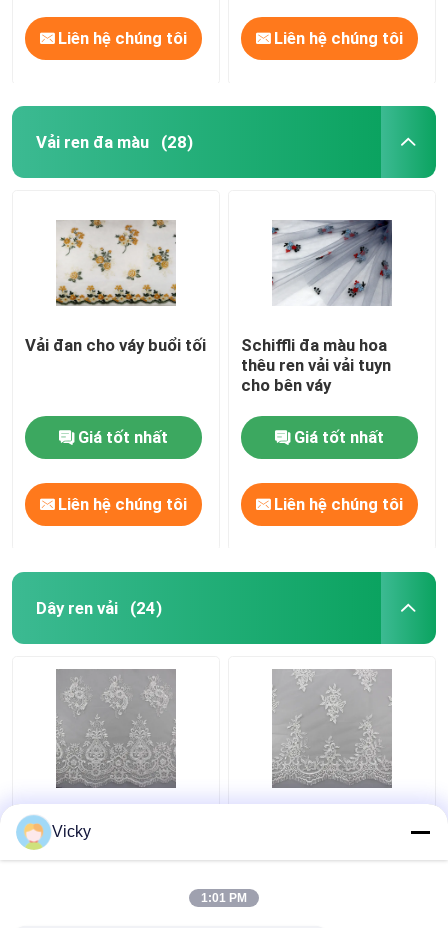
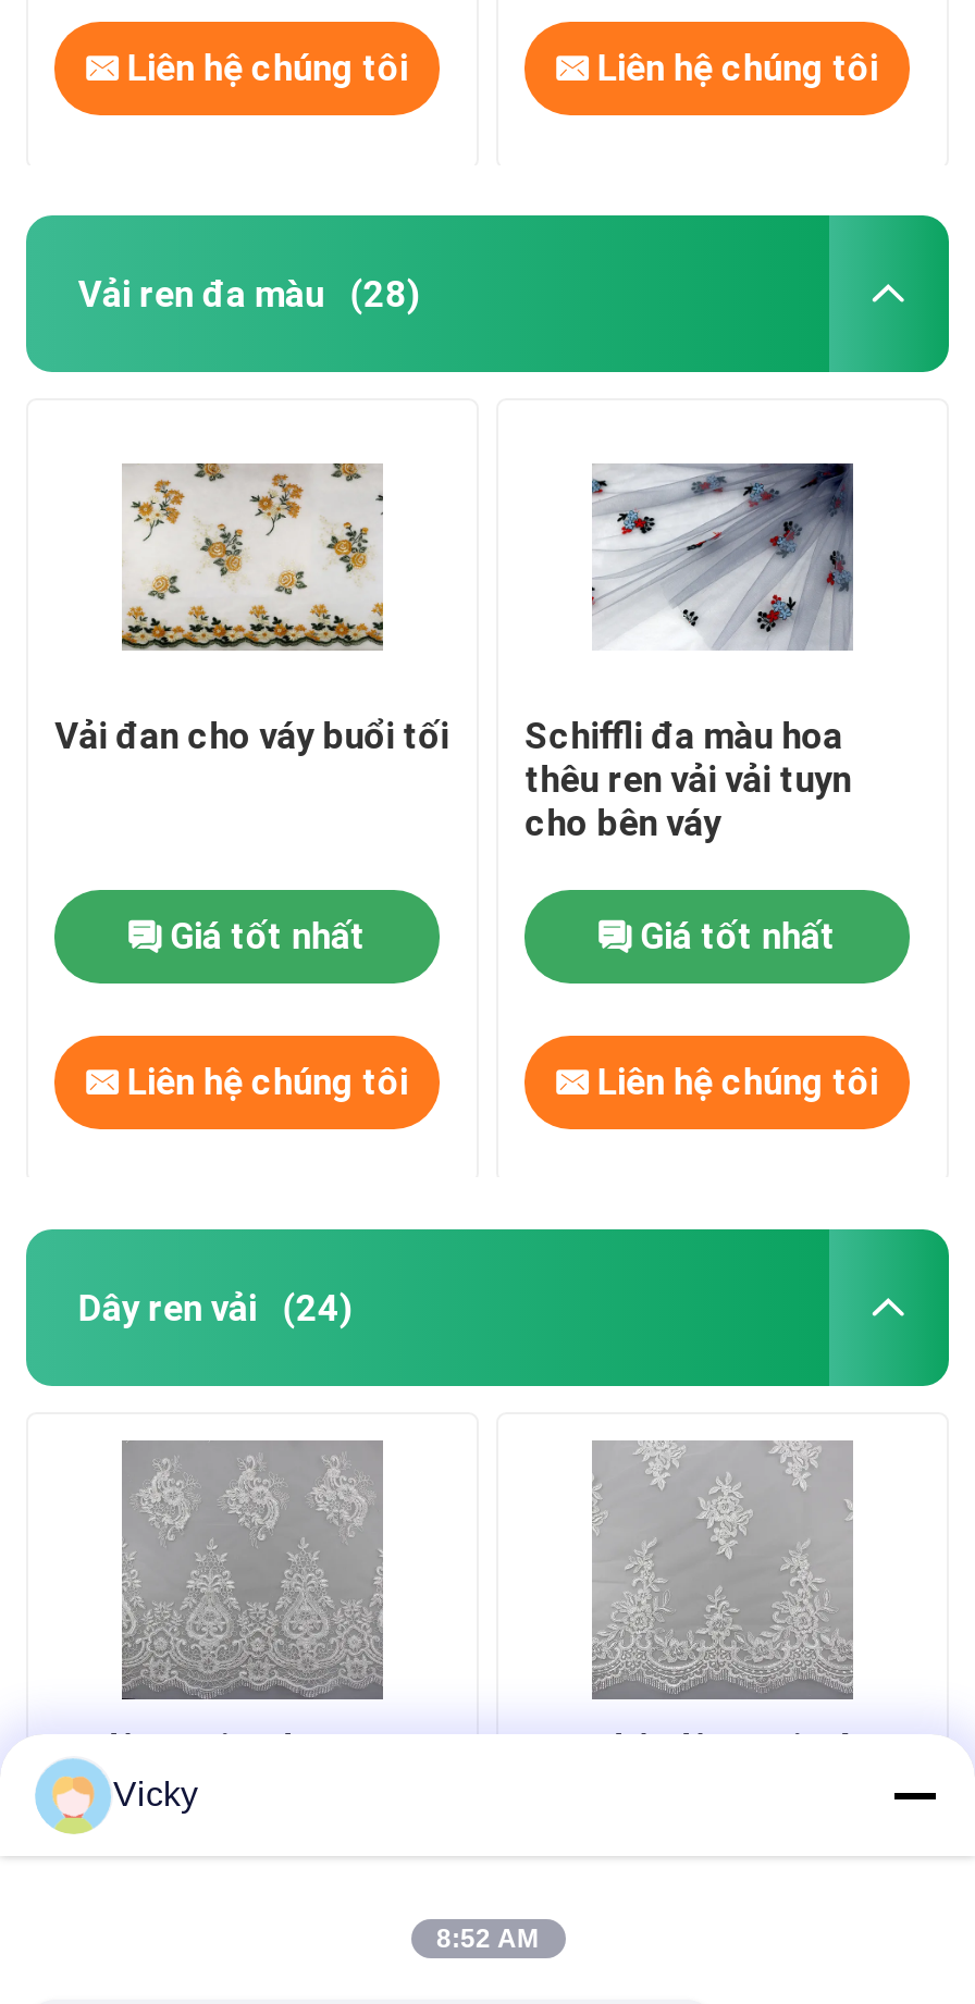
- 1:01 PM
+ 8:52 AM
